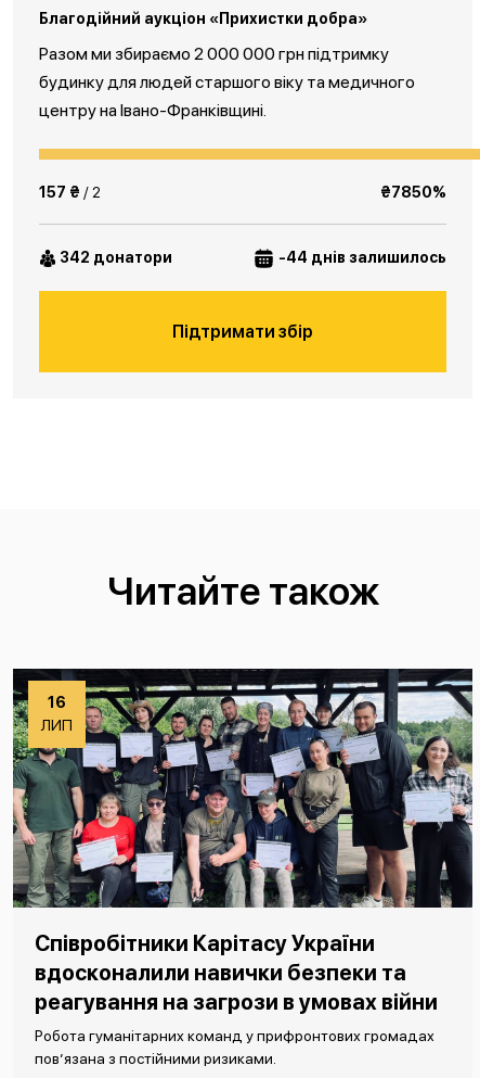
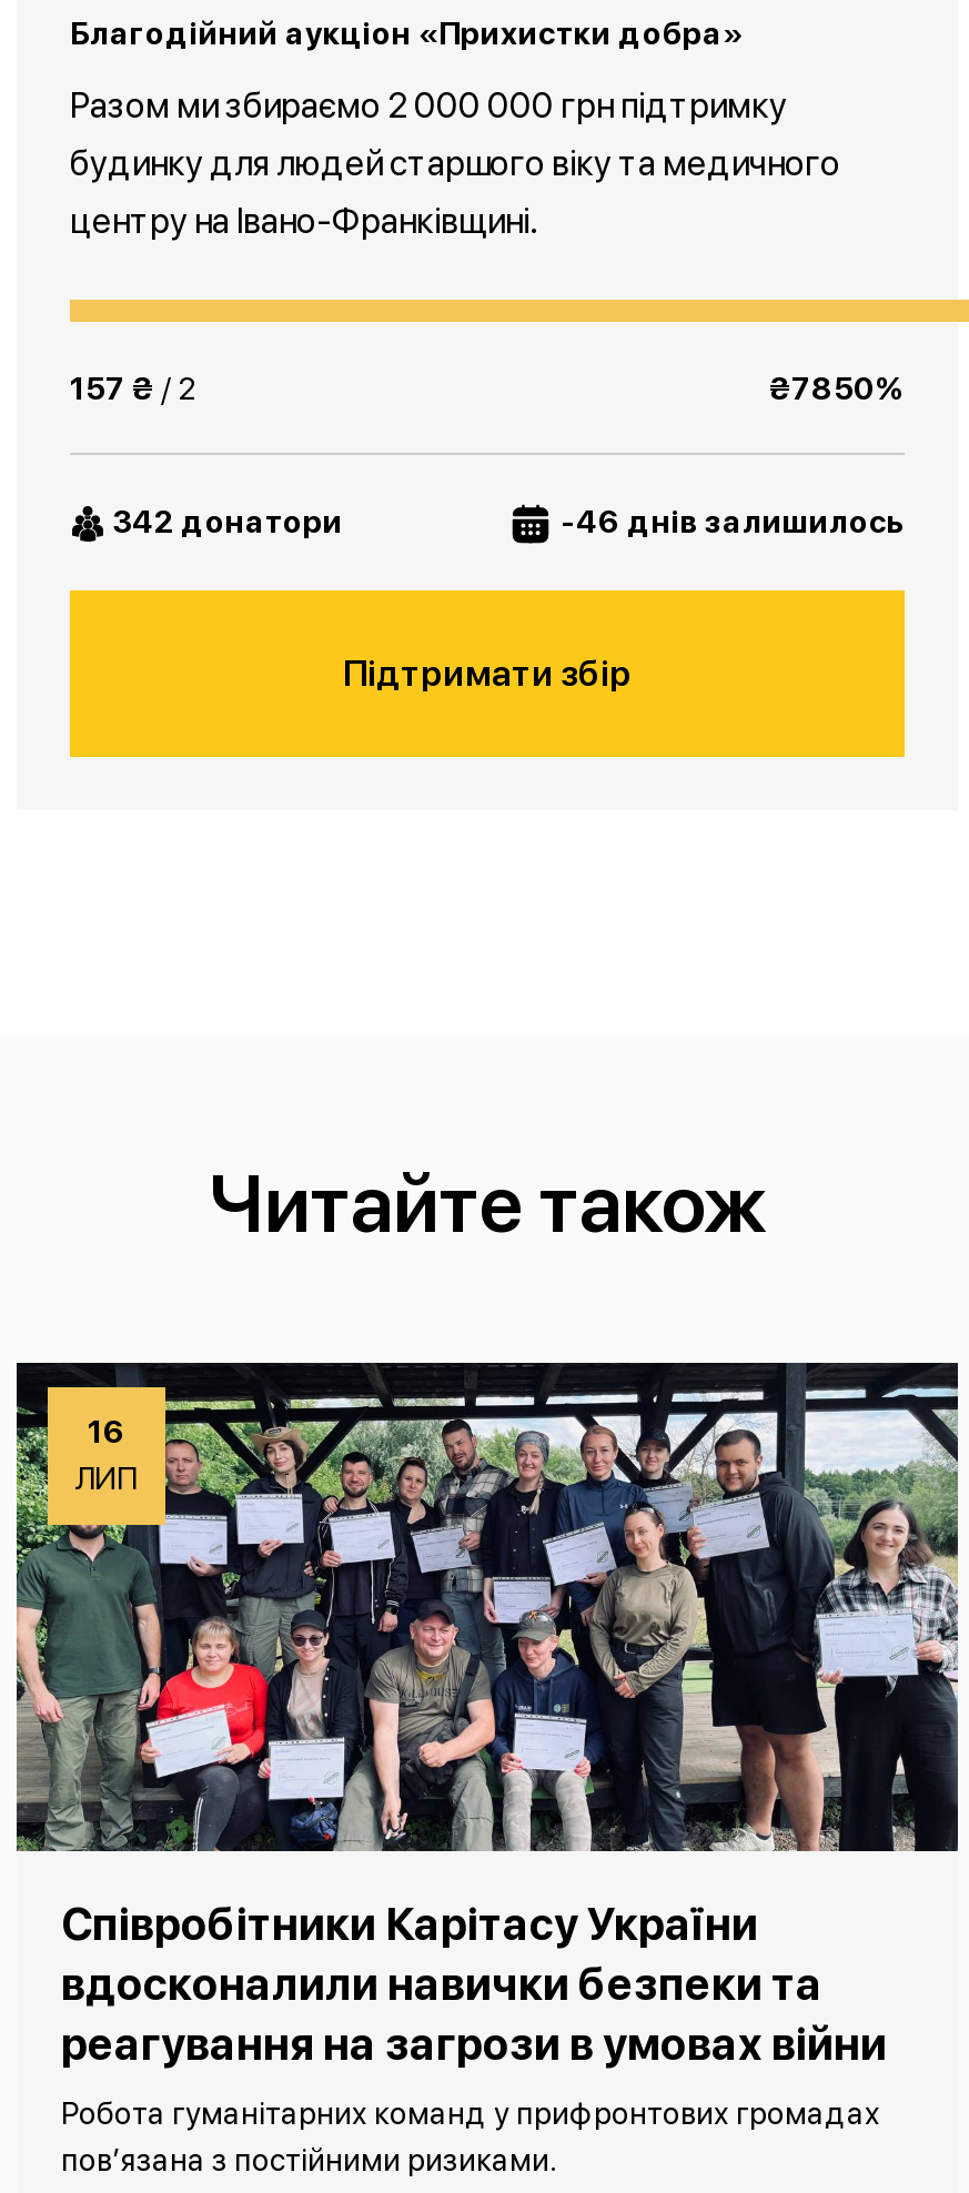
- -44 днів залишилось
+ -46 днів залишилось
